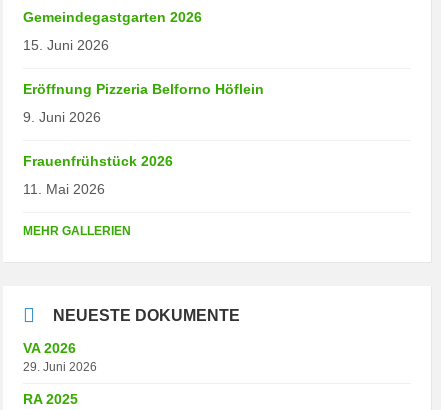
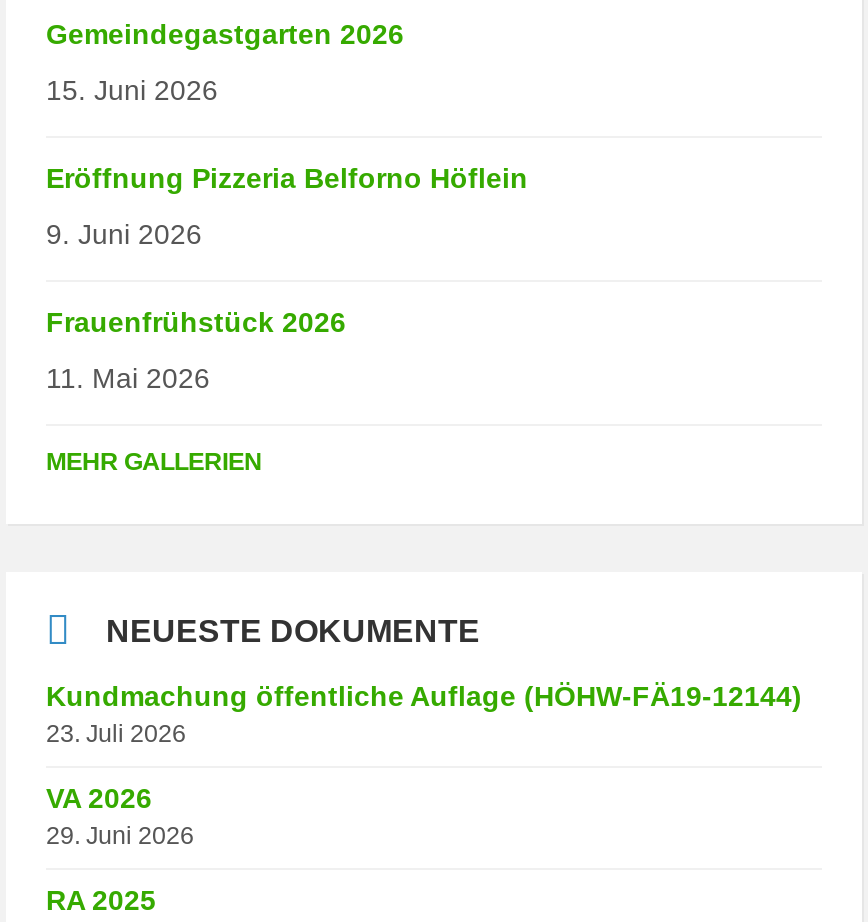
+ Kundmachung öffentliche Auflage (HÖHW-FÄ19-12144)
+ 23. Juli 2026
